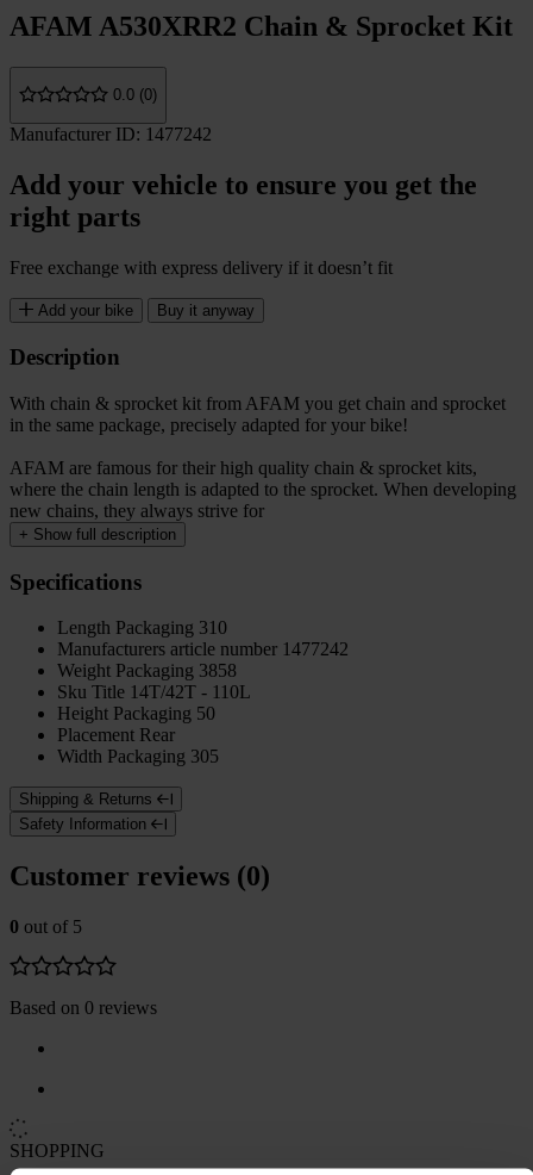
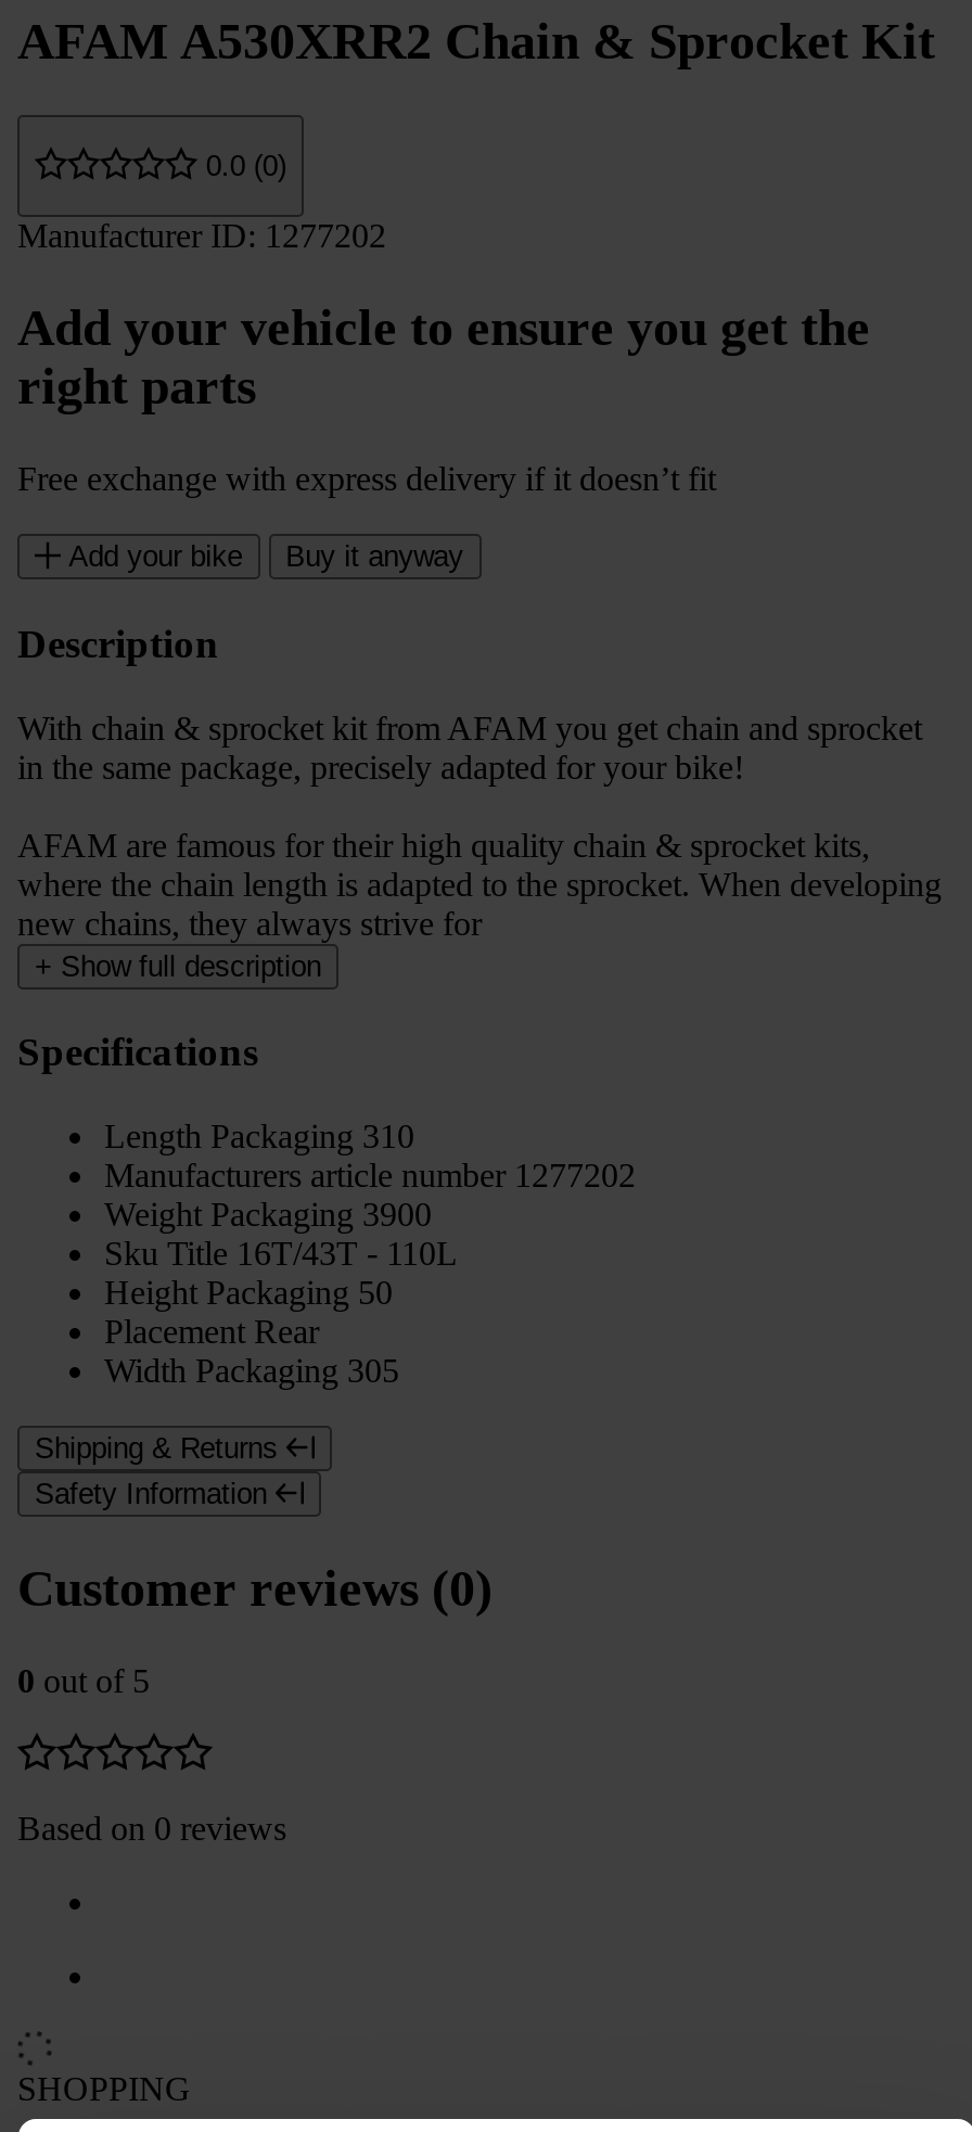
- Manufacturer ID: 1477242
+ Manufacturer ID: 1277202

- Manufacturers article number 1477242
+ Manufacturers article number 1277202

- Weight Packaging 3858
+ Weight Packaging 3900

- Sku Title 14T/42T - 110L
+ Sku Title 16T/43T - 110L
